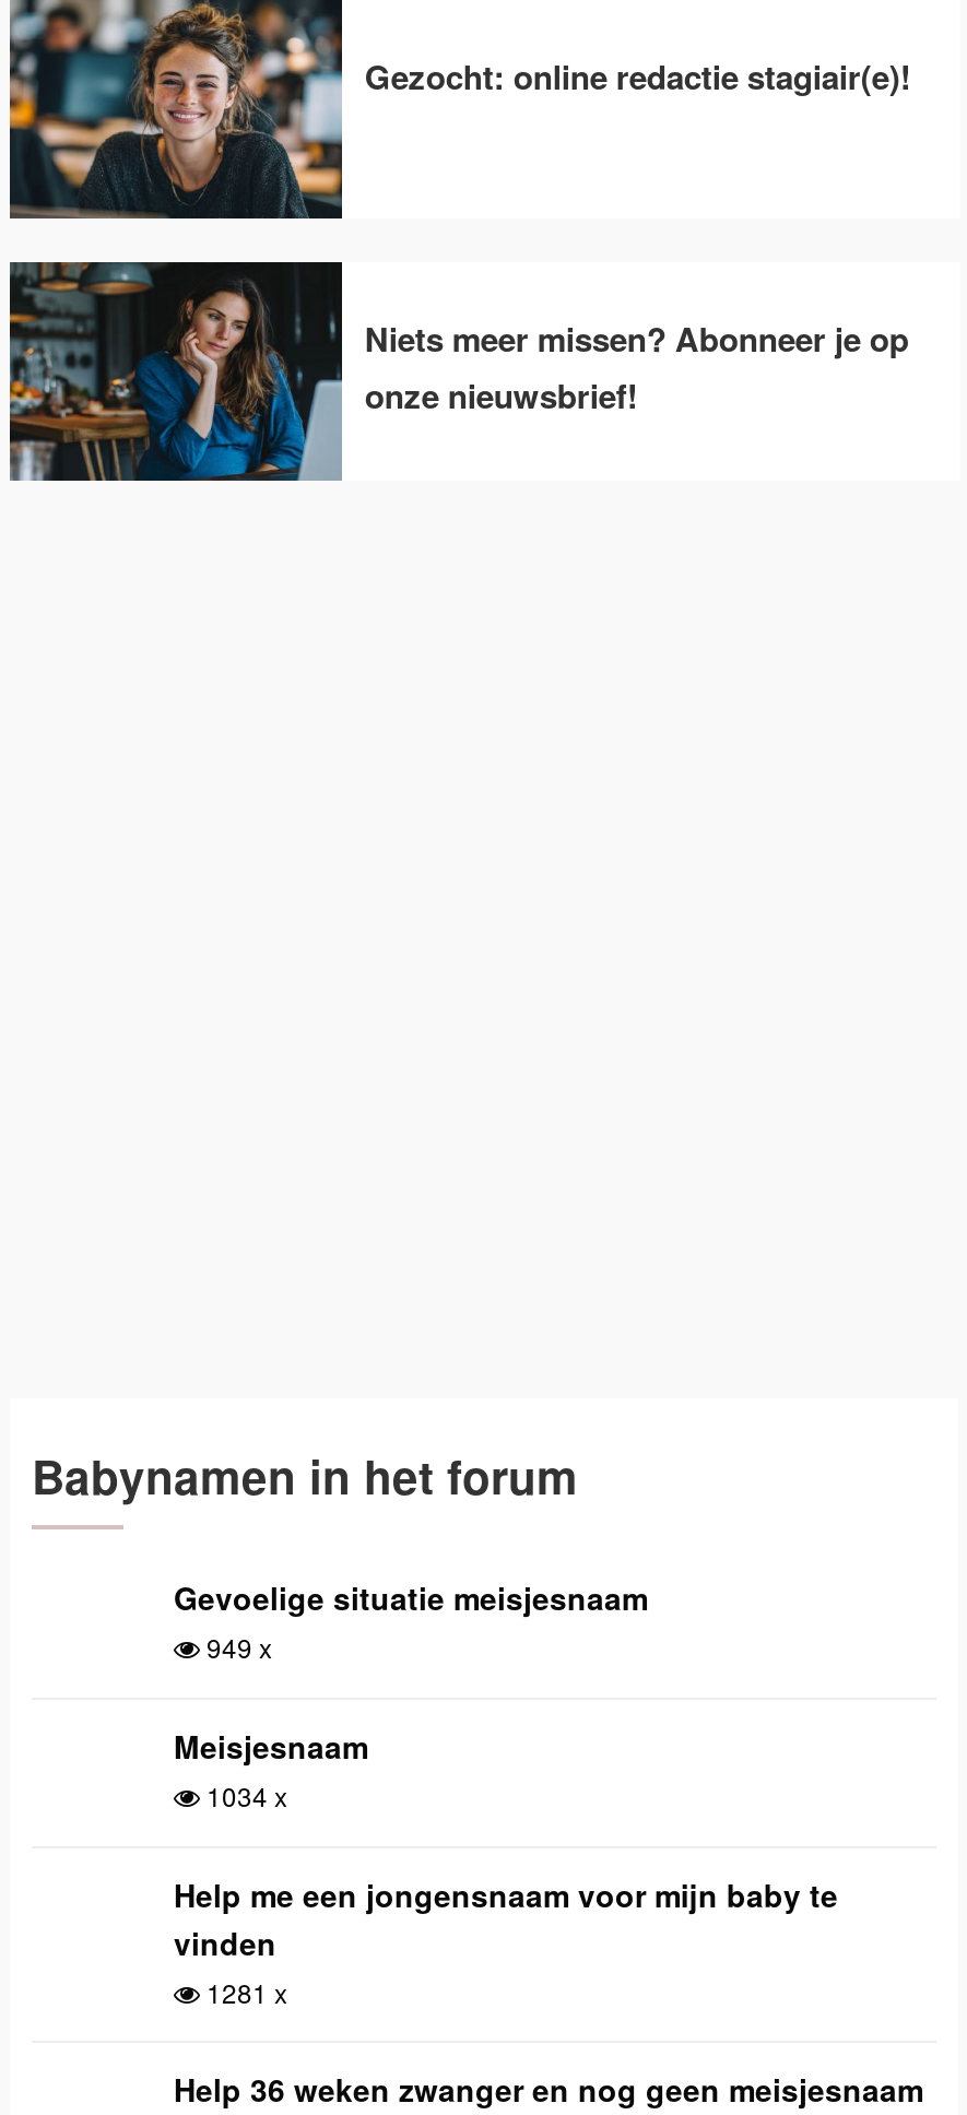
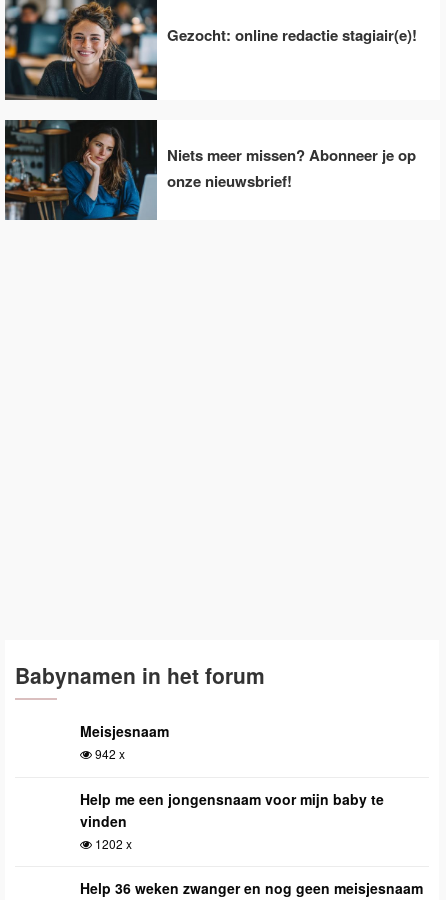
- Gevoelige situatie meisjesnaam
- 949 x

- 1034 x
+ 942 x

- 1281 x
+ 1202 x
